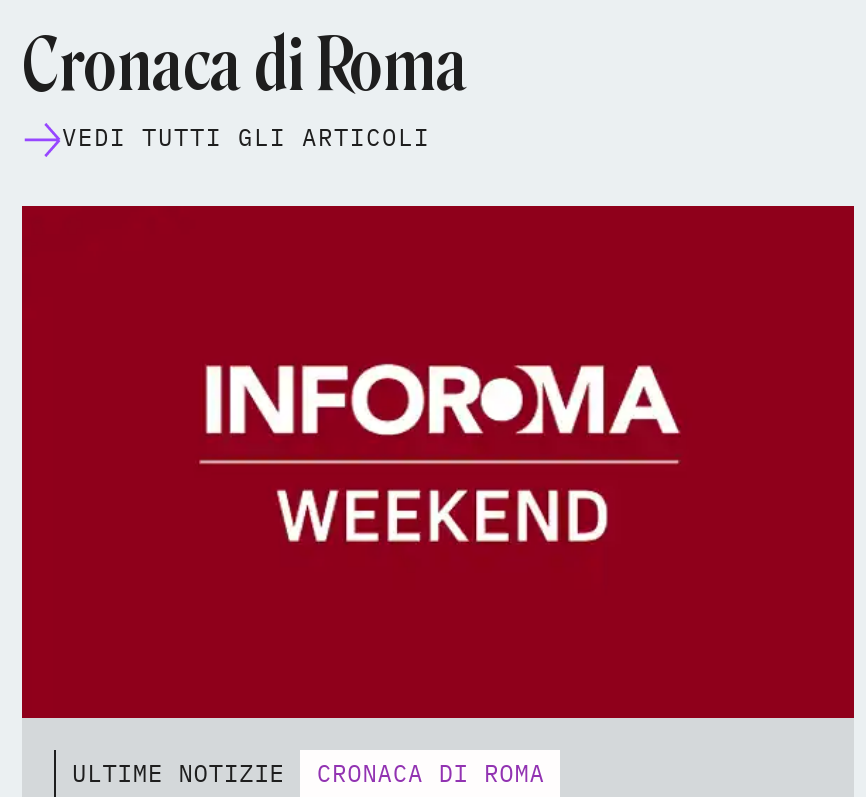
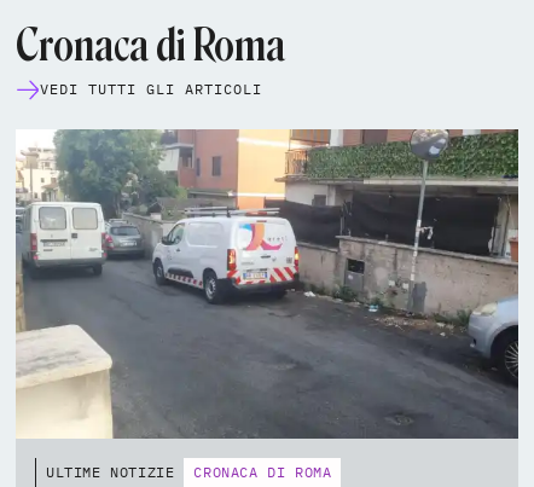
- [image]
+ [image]
